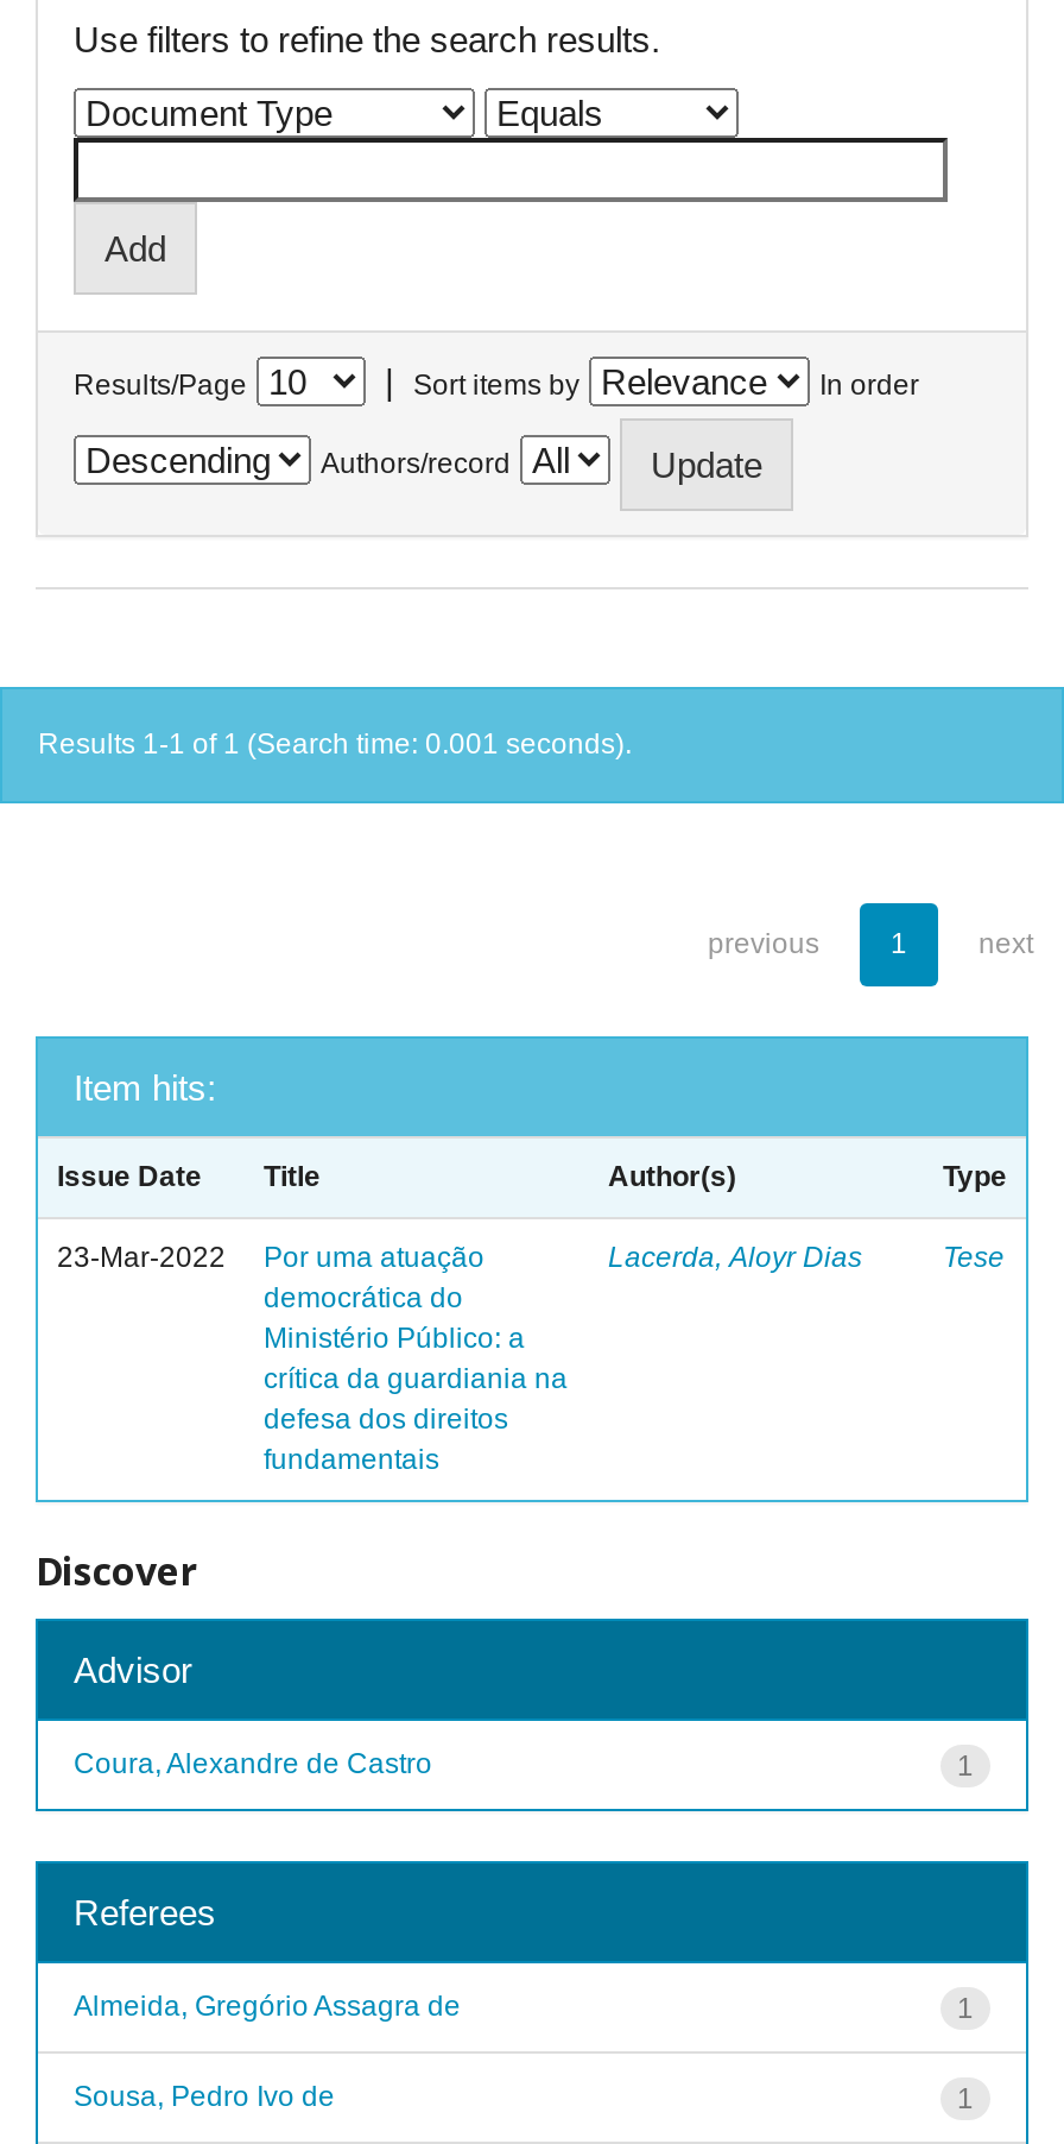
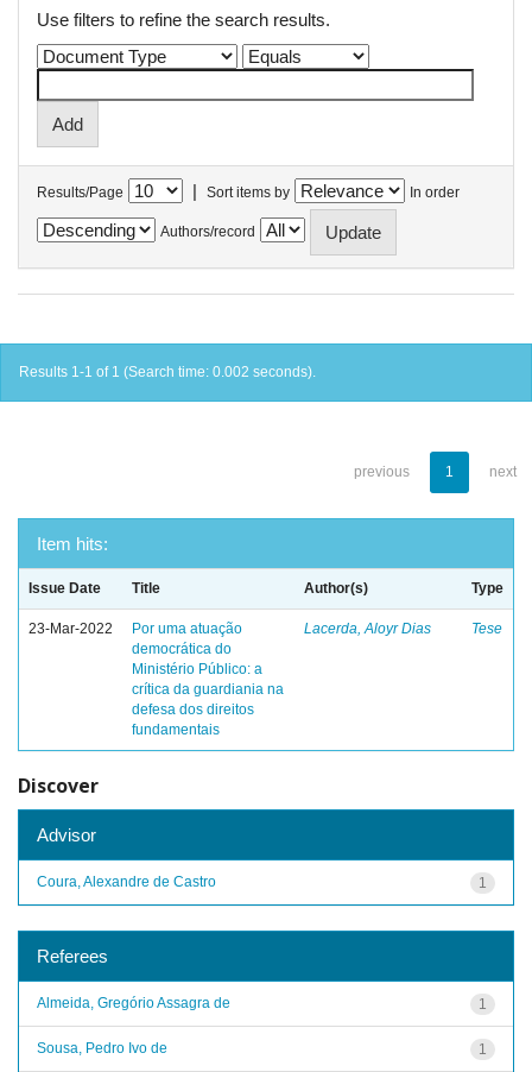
- Results 1-1 of 1 (Search time: 0.001 seconds).
+ Results 1-1 of 1 (Search time: 0.002 seconds).
